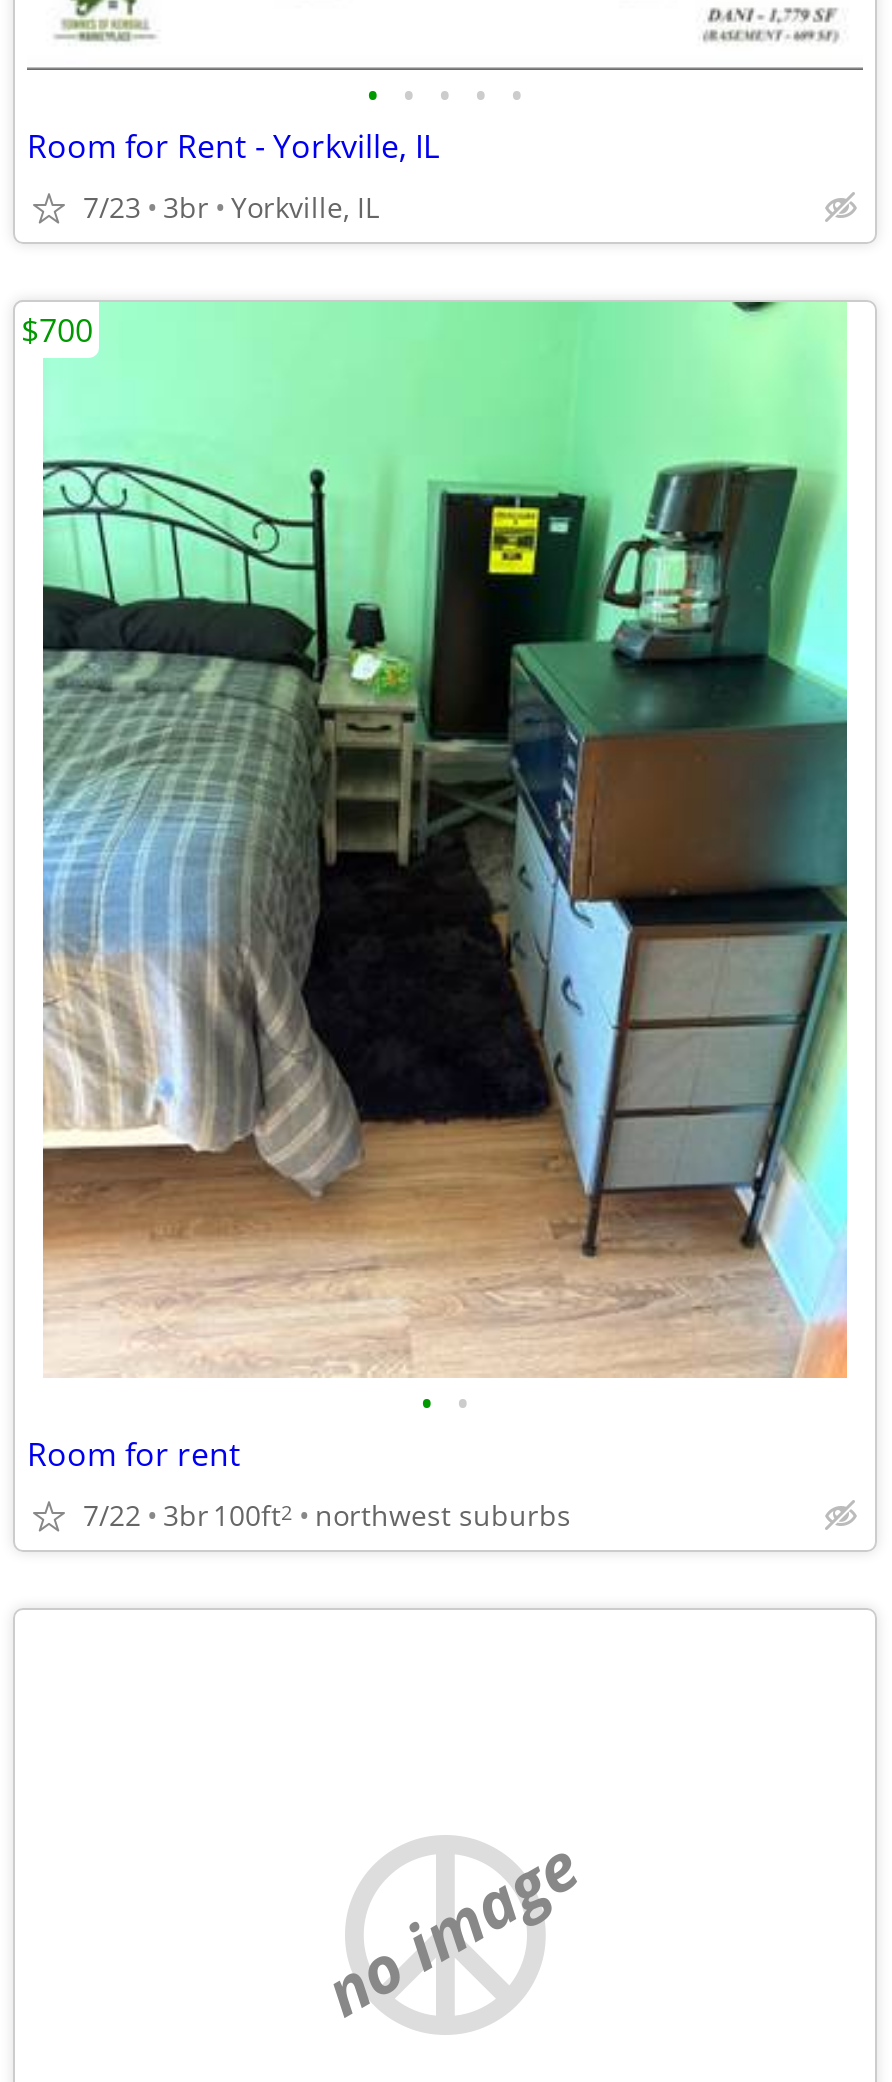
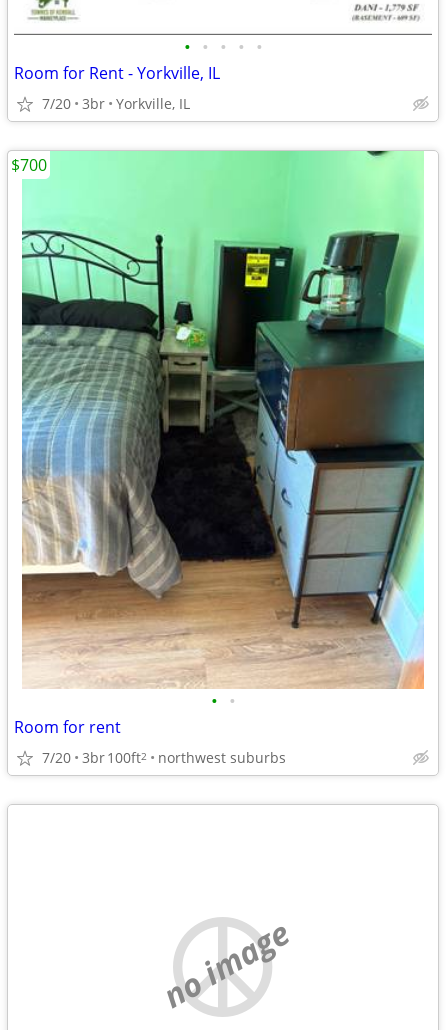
- 7/23 3br Yorkville, IL
+ 7/20 3br Yorkville, IL

- 7/22 3br 100ft2 northwest suburbs
+ 7/20 3br 100ft2 northwest suburbs
